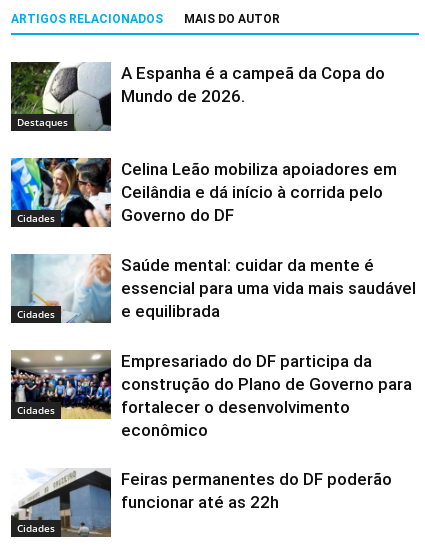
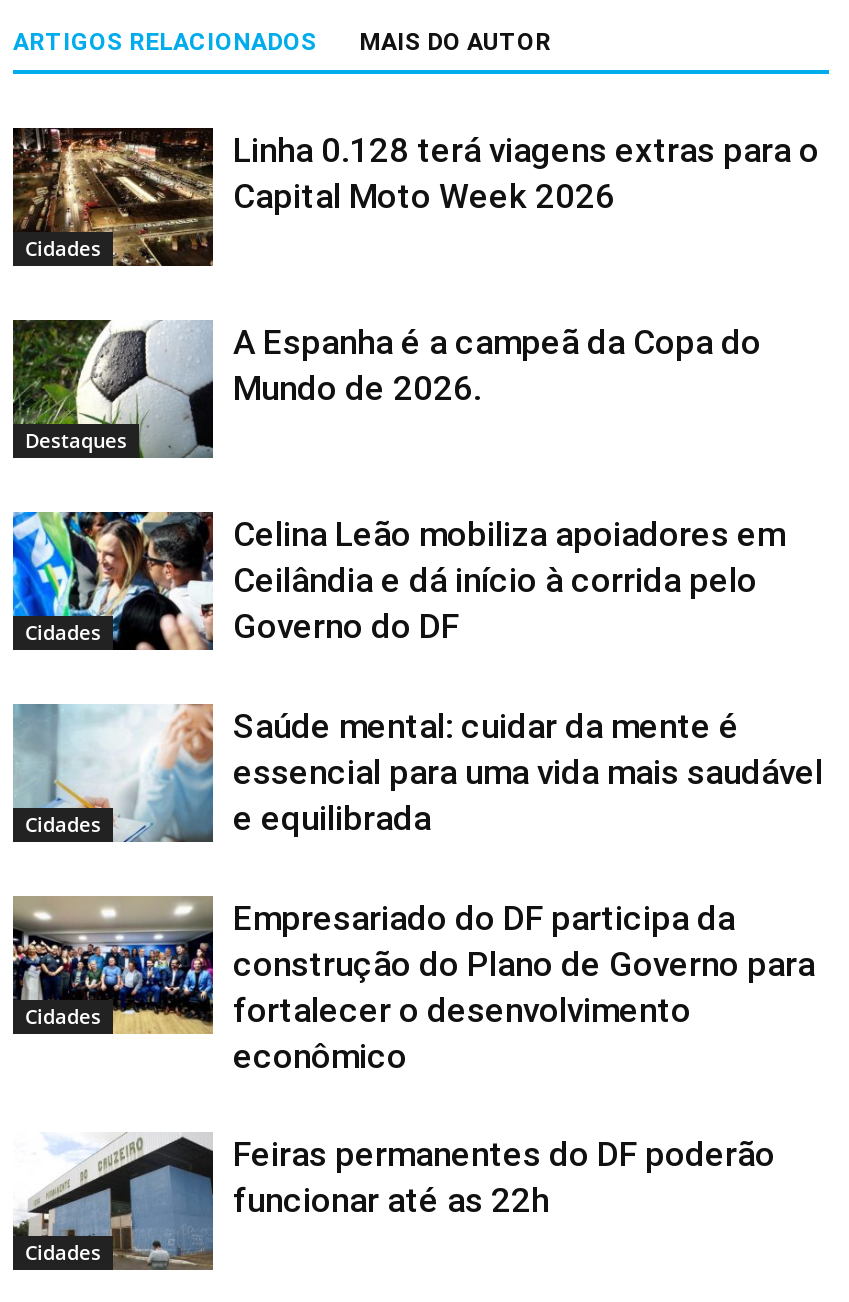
+ [image]
+ Cidades

+ Linha 0.128 terá viagens extras para o
+ Capital Moto Week 2026
